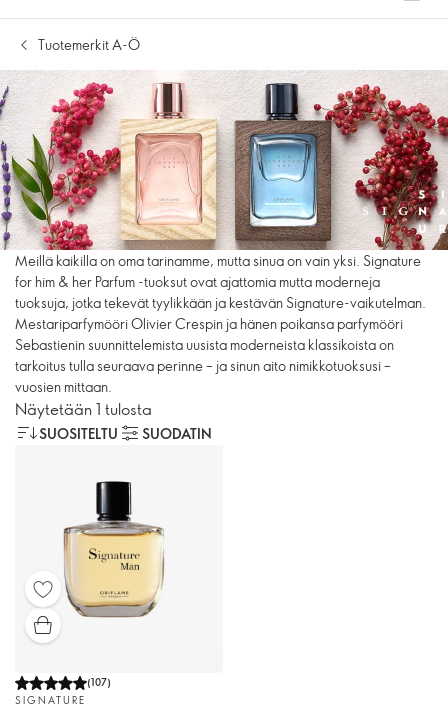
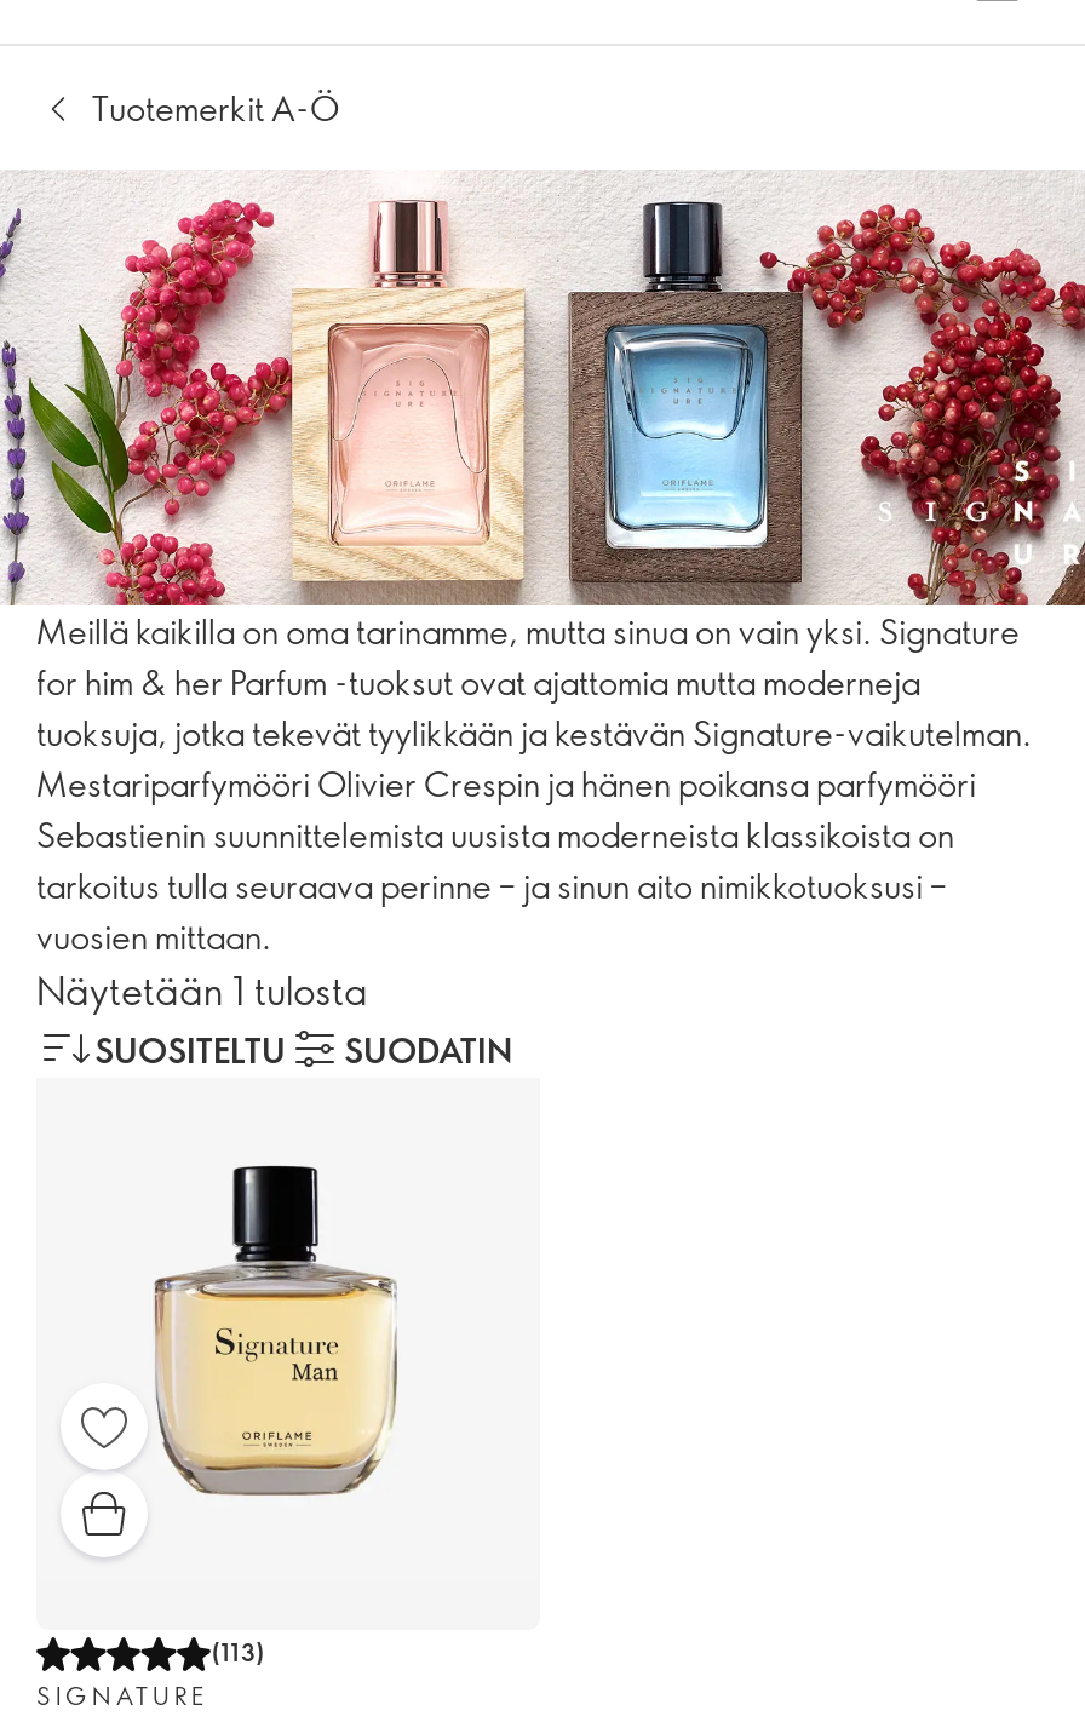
- (107)
+ (113)
